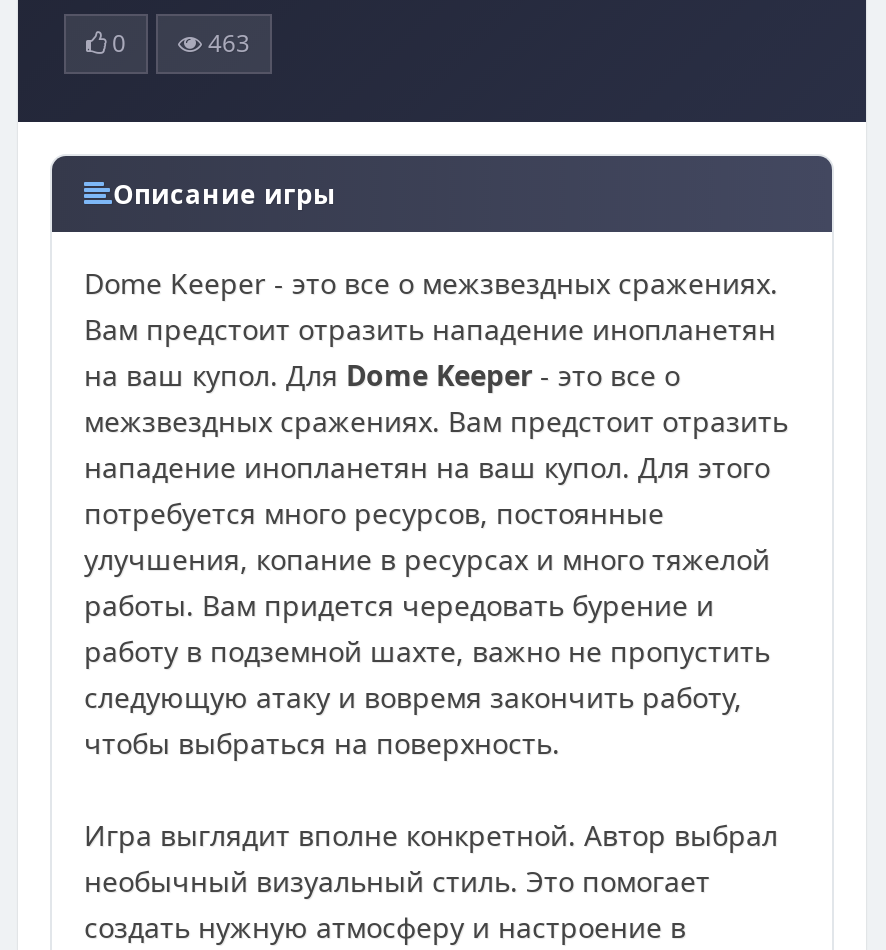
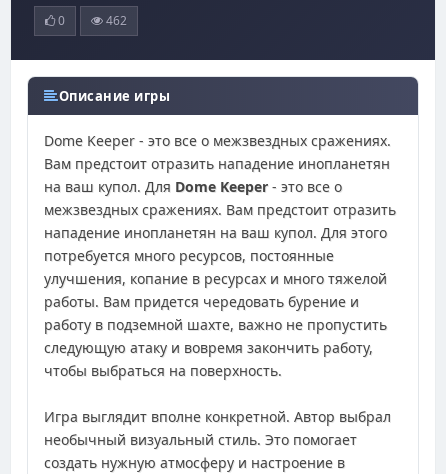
- 463
+ 462
